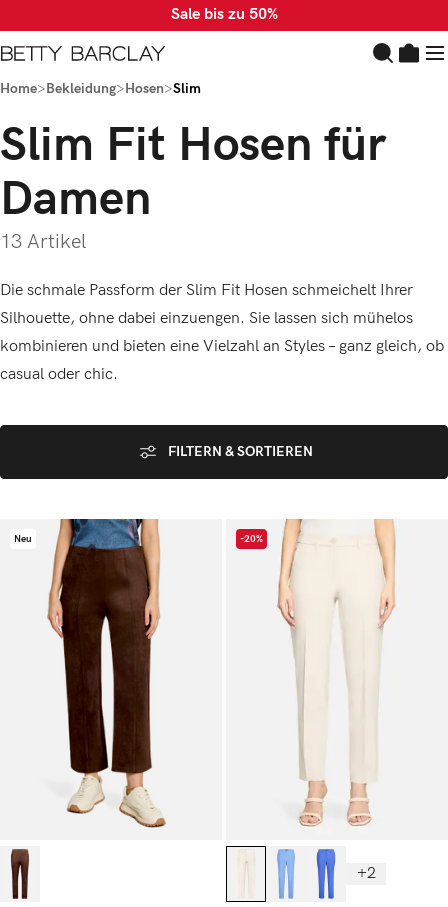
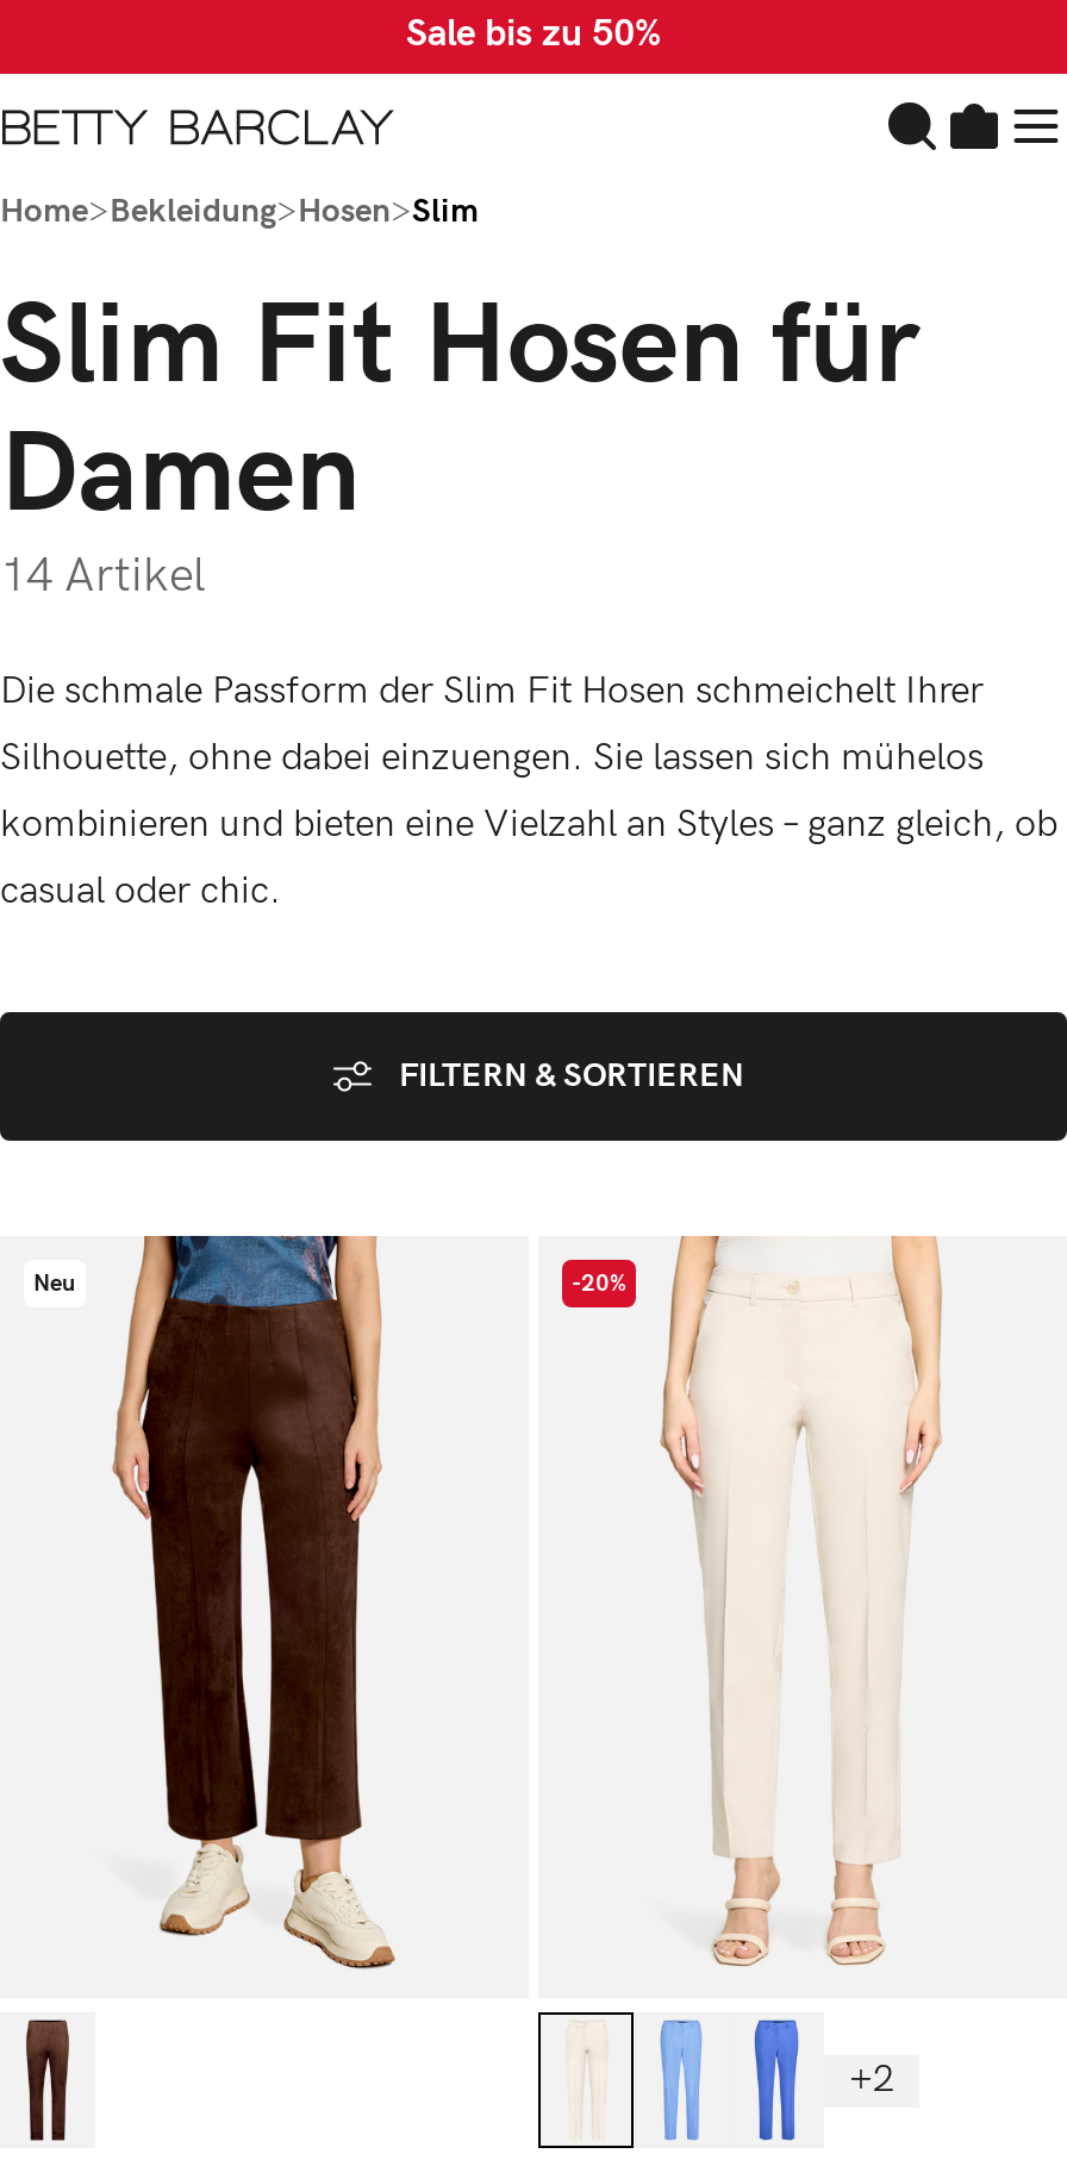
- 13 Artikel
+ 14 Artikel
